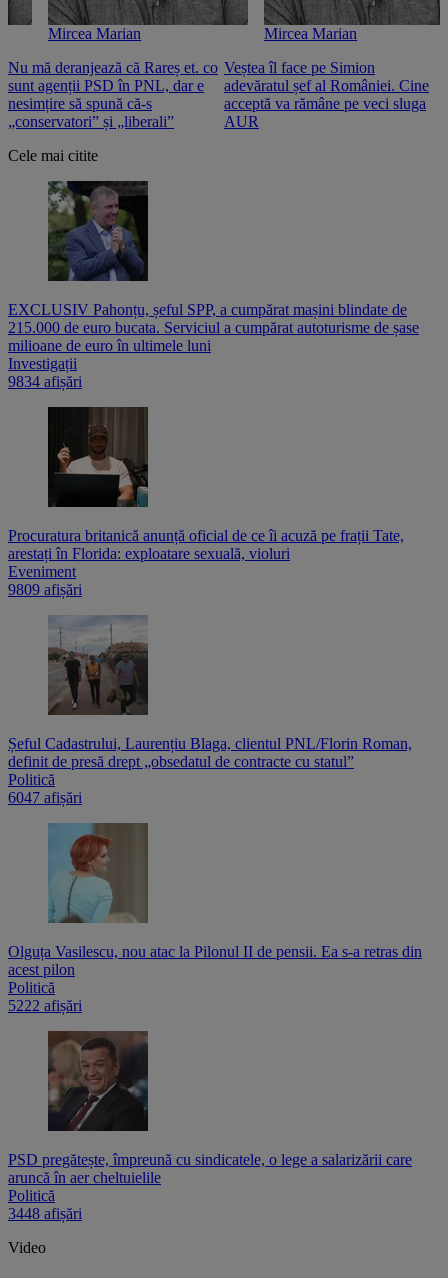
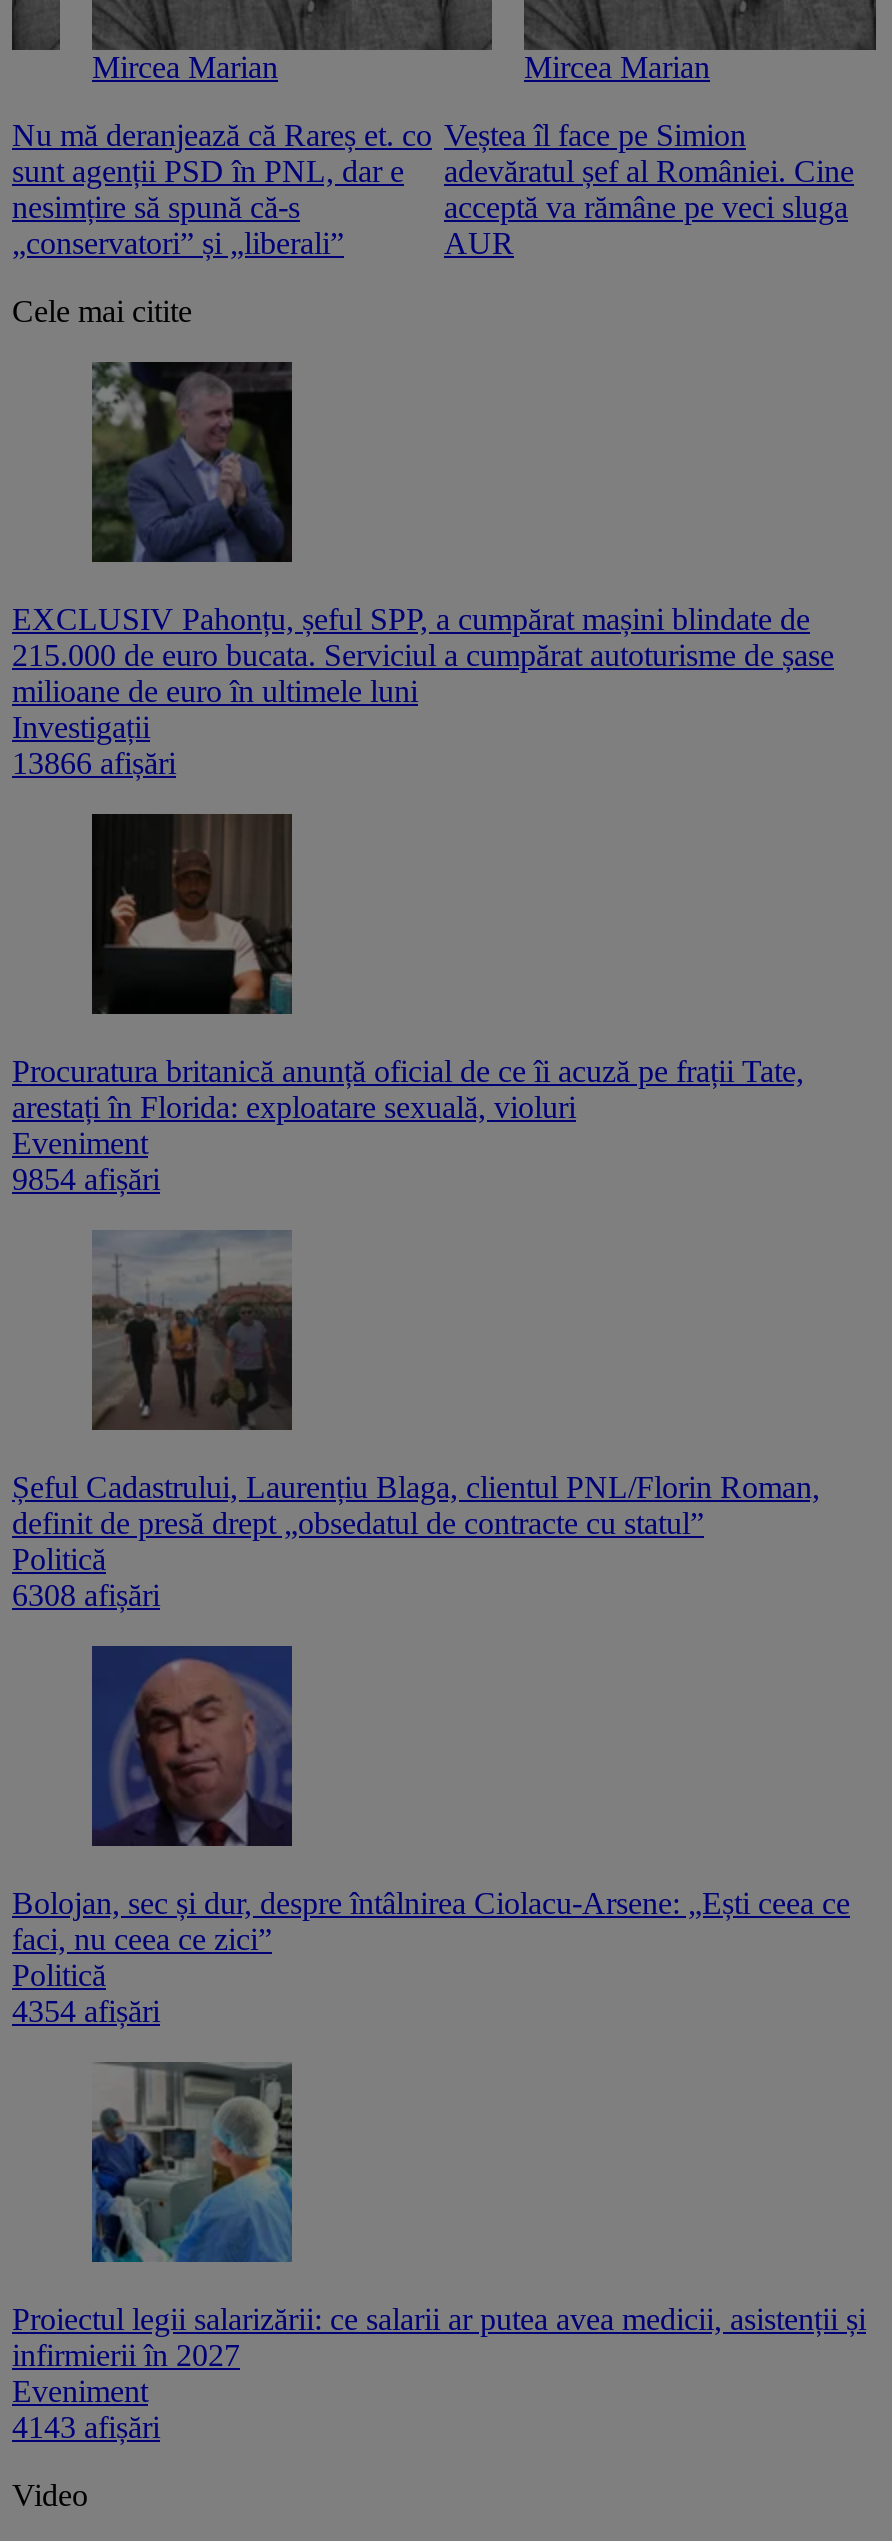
- 9834 afișări
+ 13866 afișări

- 9809 afișări
+ 9854 afișări

- 6047 afișări
+ 6308 afișări

- [image]
- Olguța Vasilescu, nou atac la Pilonul II de pensii. Ea s-a retras din
- acest pilon
+ [image]
+ Bolojan, sec și dur, despre întâlnirea Ciolacu-Arsene: „Ești ceea ce
+ faci, nu ceea ce zici”

- 5222 afișări
+ 4354 afișări

- [image]
- PSD pregătește, împreună cu sindicatele, o lege a salarizării care
- aruncă în aer cheltuielile
- Politică
- 3448 afișări
+ [image]
+ Proiectul legii salarizării: ce salarii ar putea avea medicii, asistenții și
+ infirmierii în 2027
+ Eveniment
+ 4143 afișări
